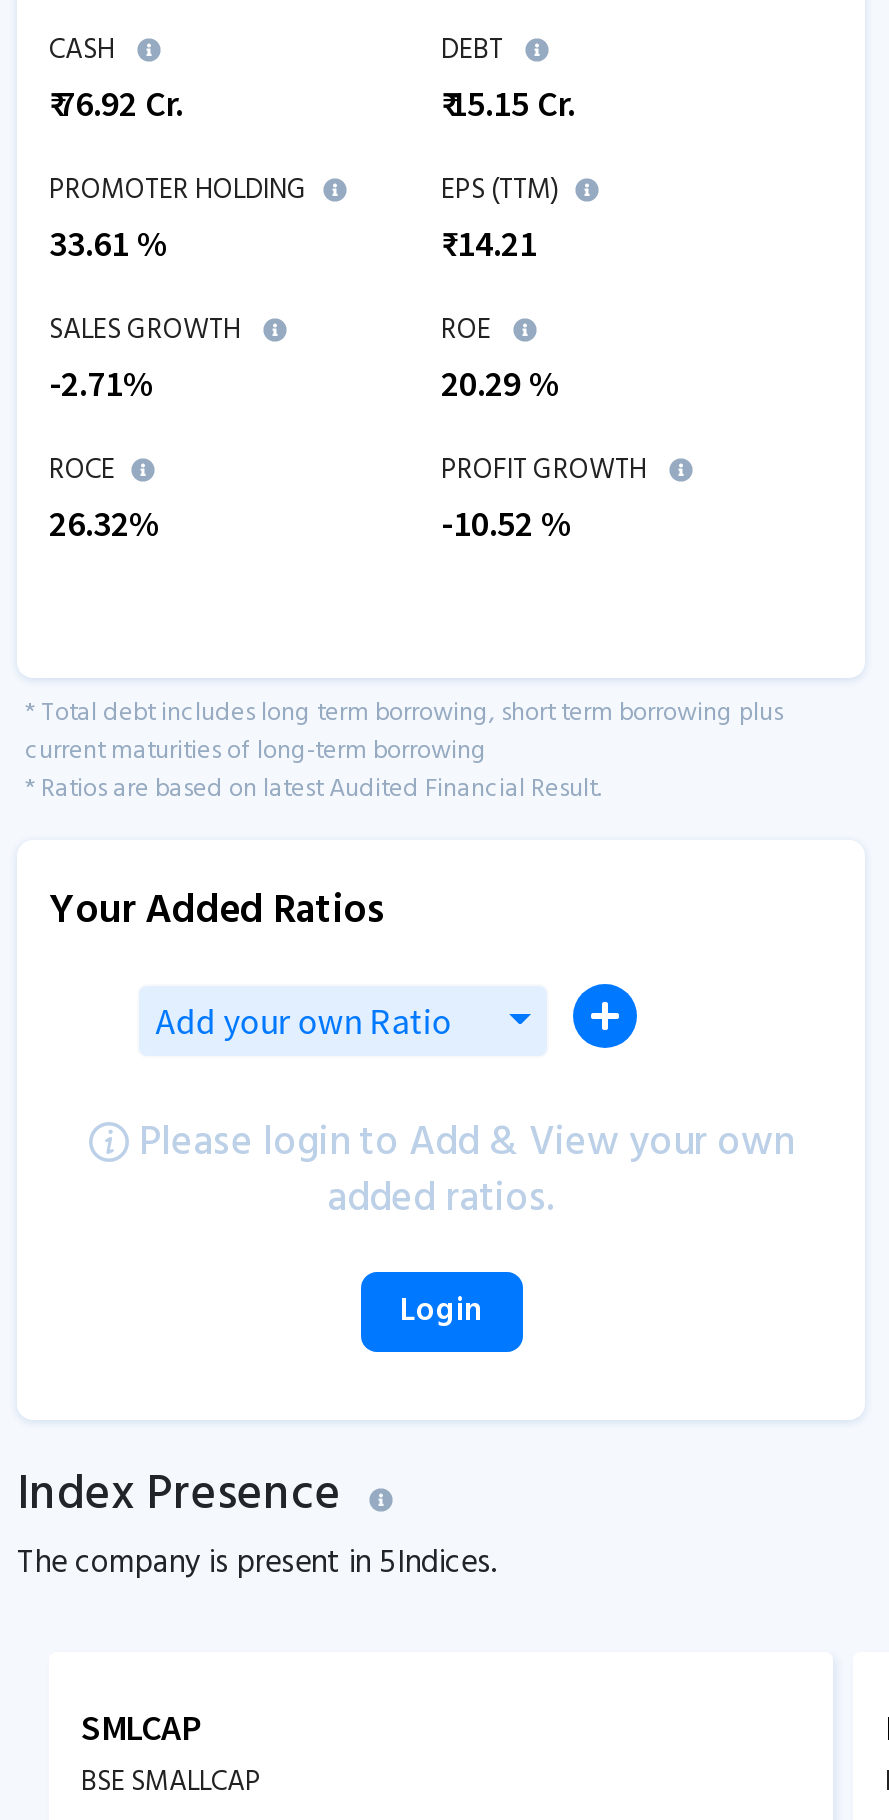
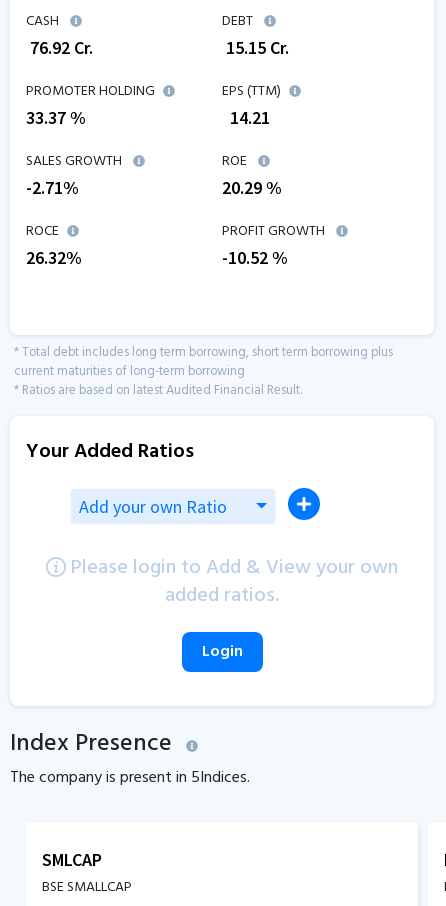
- 33.61 %
+ 33.37 %
